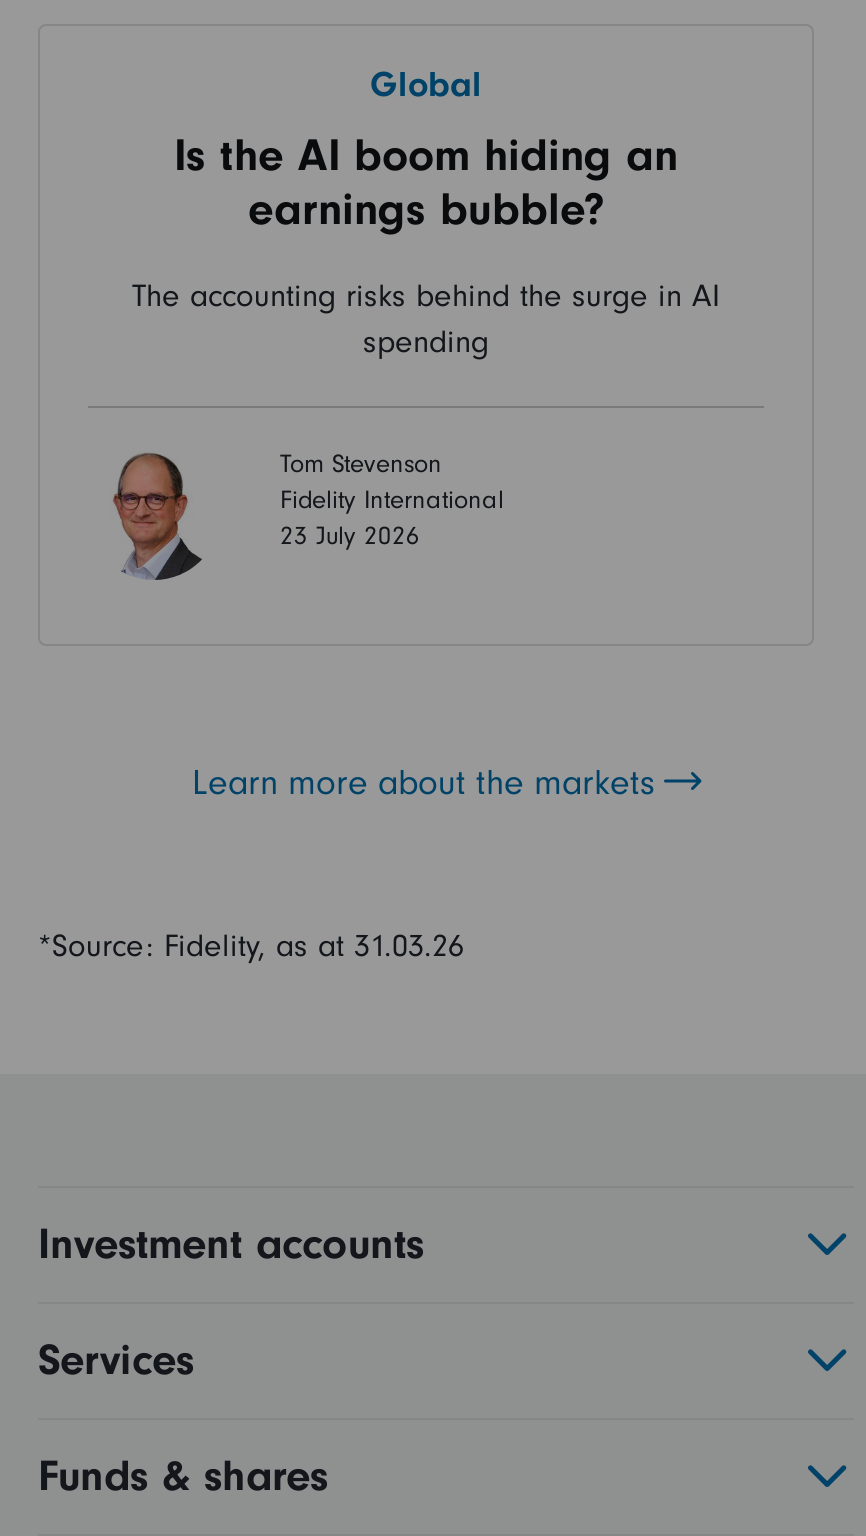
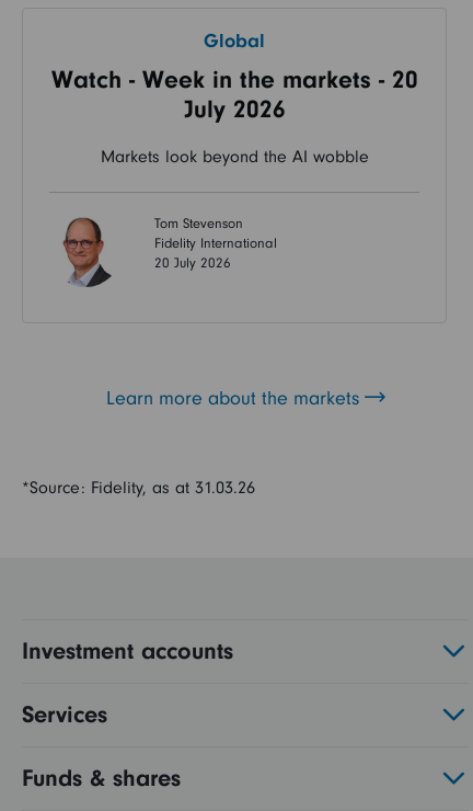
- Is the AI boom hiding an
- earnings bubble?
+ Watch - Week in the markets - 20
+ July 2026

- The accounting risks behind the surge in AI
- spending
+ Markets look beyond the AI wobble

- 23 July 2026
+ 20 July 2026
